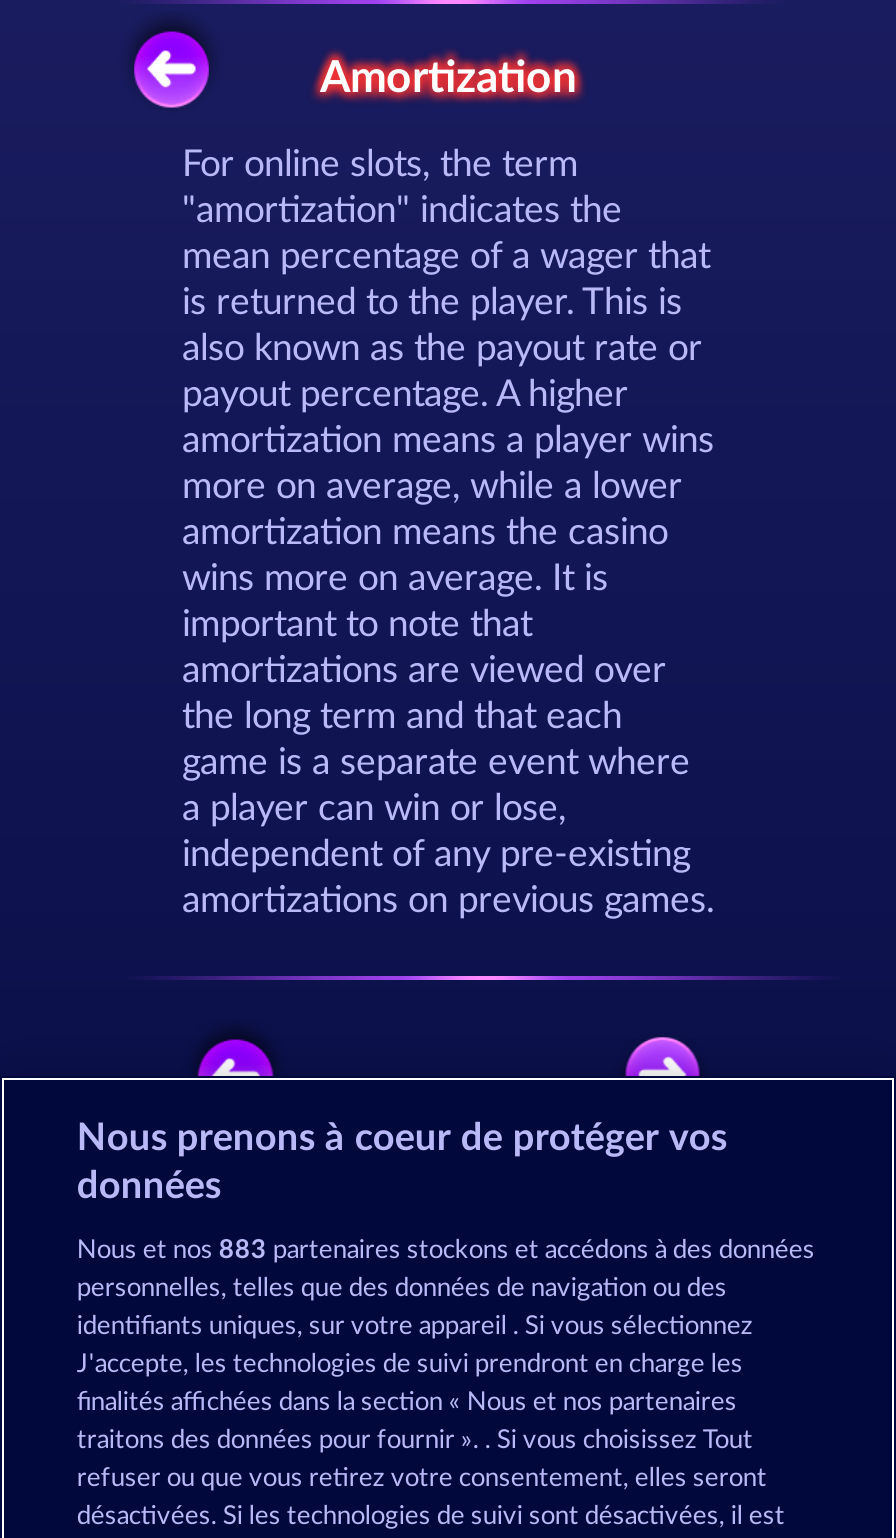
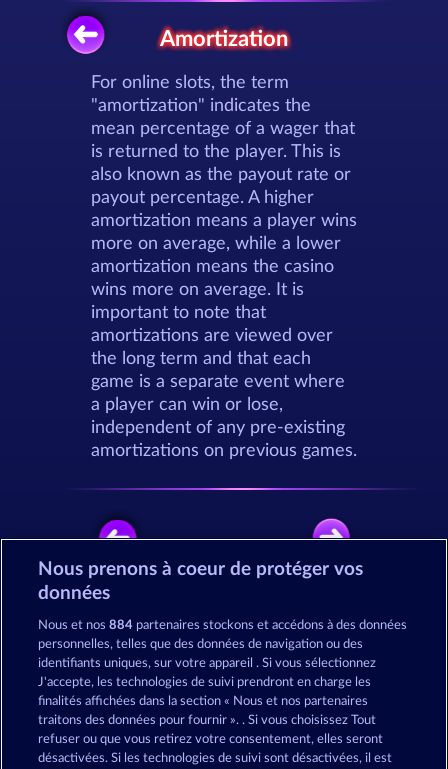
- Nous et nos 883 partenaires stockons et accédons à des données
+ Nous et nos 884 partenaires stockons et accédons à des données
